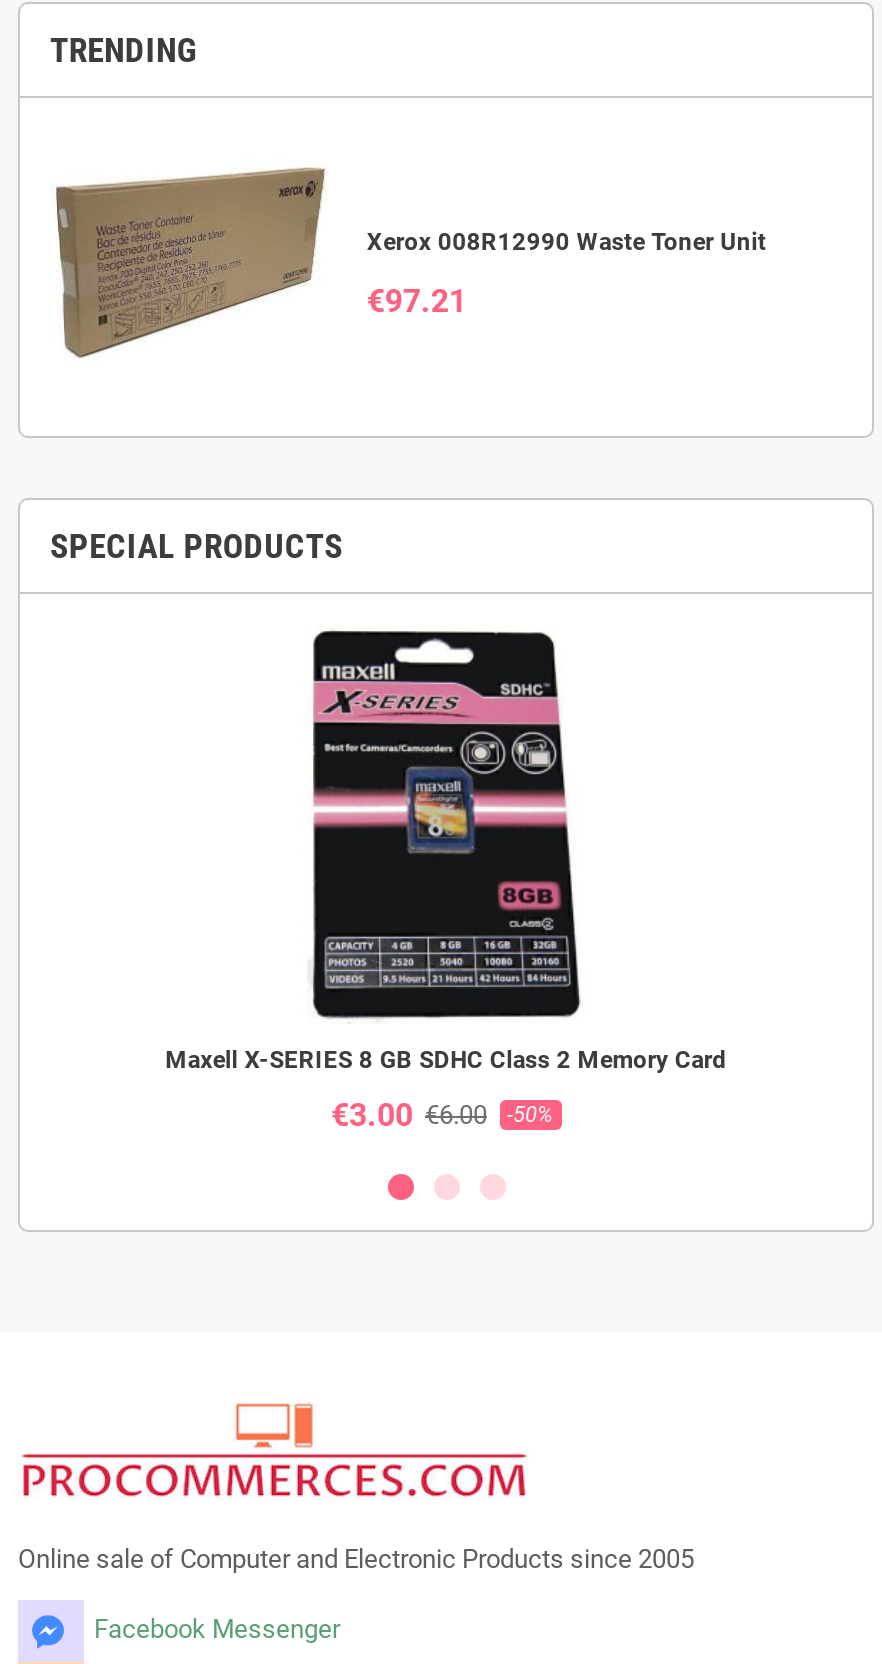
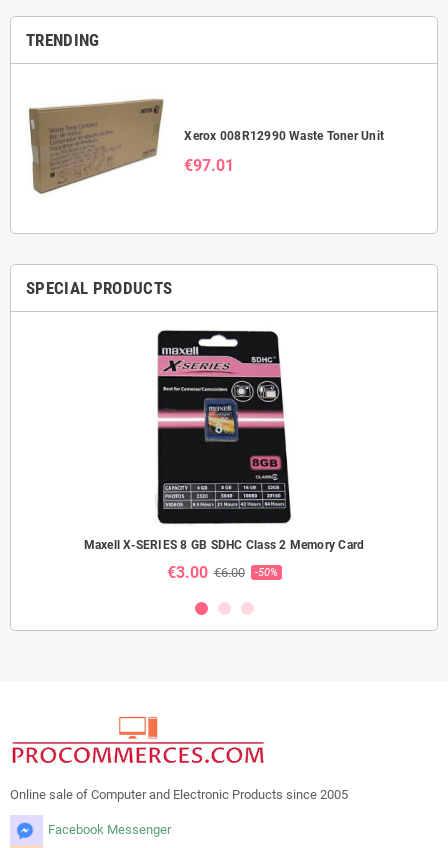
- €97.21
+ €97.01
